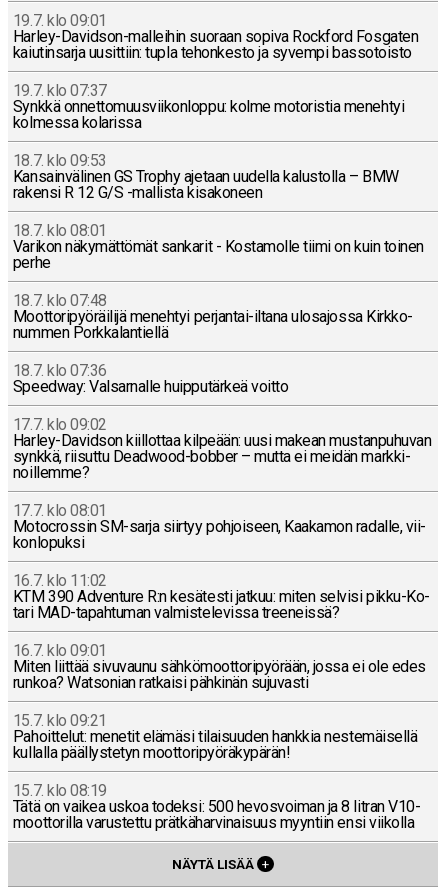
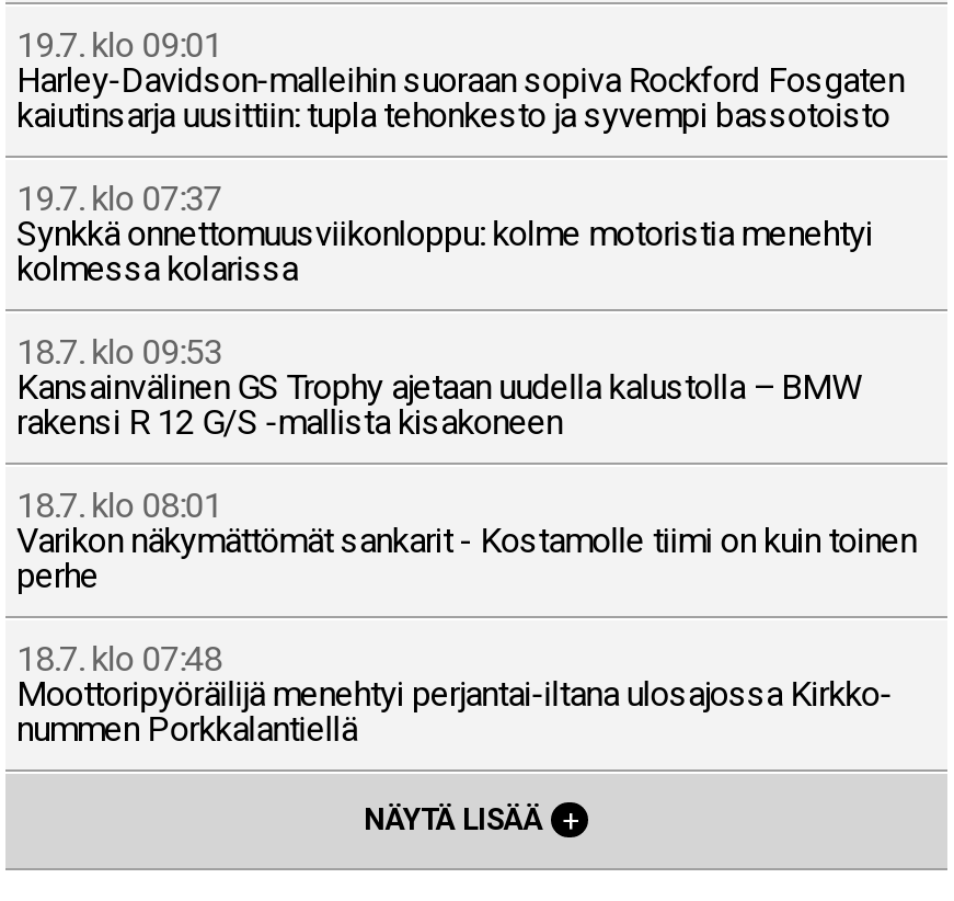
- 18.7. klo 07:36
- Speedway: Valsarnalle huipputärkeä voitto
- 17.7. klo 09:02
- Harley-Davidson kiillottaa kilpeään: uusi makean mustanpuhuvan
- synkkä, riisuttu Deadwood-bobber – mutta ei meidän markki
- noillemme?
- 17.7. klo 08:01
- Motocrossin SM-sarja siirtyy pohjoiseen, Kaakamon radalle, vii
- konlopuksi
- 16.7. klo 11:02
- KTM 390 Adventure R:n kesätesti jatkuu: miten selvisi pikku-Ko
- tari MAD-tapahtuman valmistelevissa treeneissä?
- 16.7. klo 09:01
- Miten liittää sivuvaunu sähkömoottoripyörään, jossa ei ole edes
- runkoa? Watsonian ratkaisi pähkinän sujuvasti
- 15.7. klo 09:21
- Pahoittelut: menetit elämäsi tilaisuuden hankkia nestemäisellä
- kullalla päällystetyn moottoripyöräkypärän!
- 15.7. klo 08:19
- Tätä on vaikea uskoa todeksi: 500 hevosvoiman ja 8 litran V10-
- moottorilla varustettu prätkäharvinaisuus myyntiin ensi viikolla
